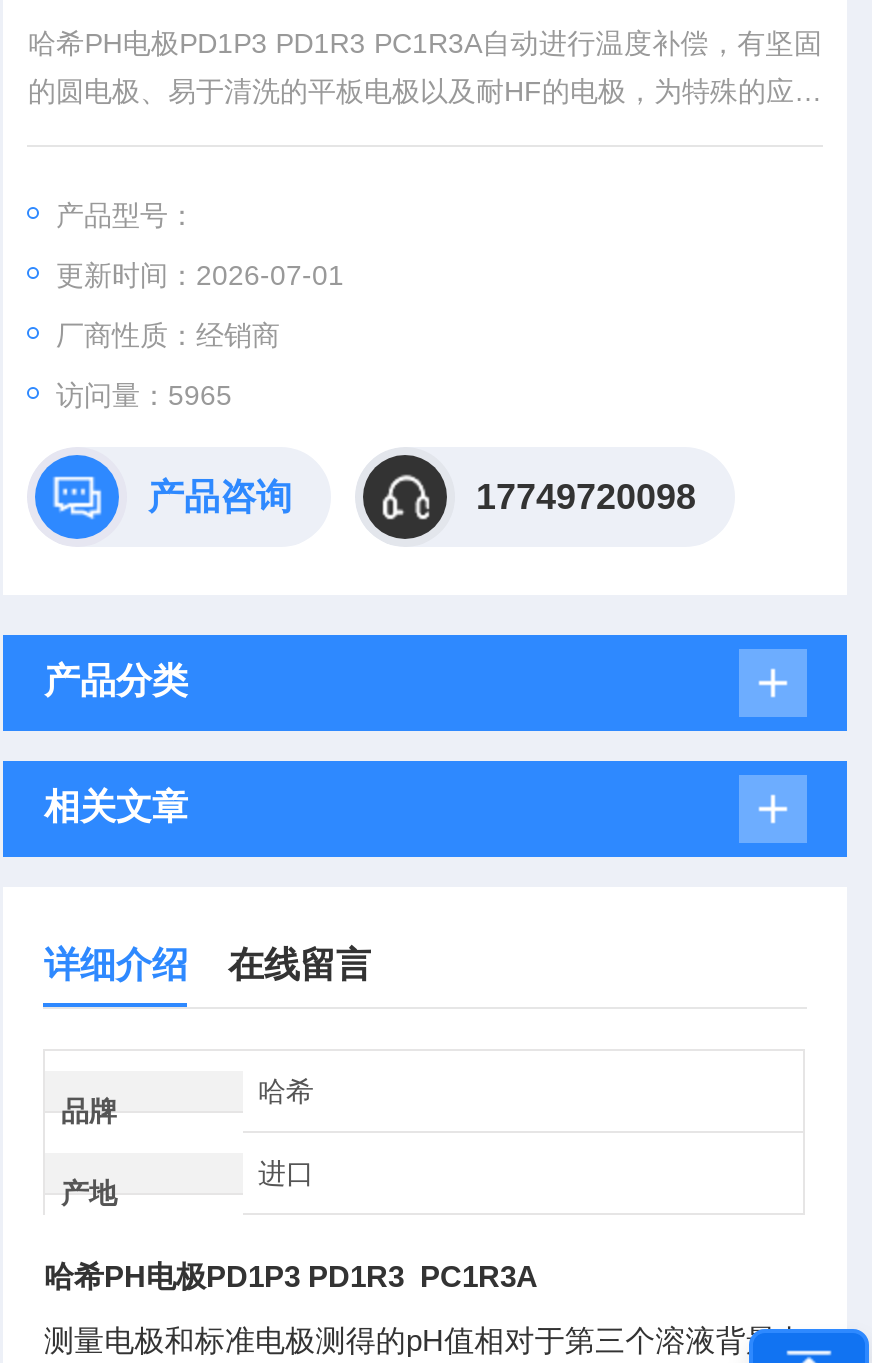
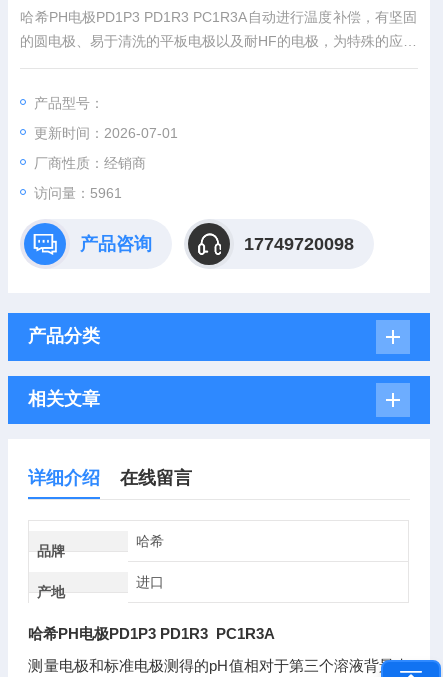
- 访问量：5965
+ 访问量：5961
